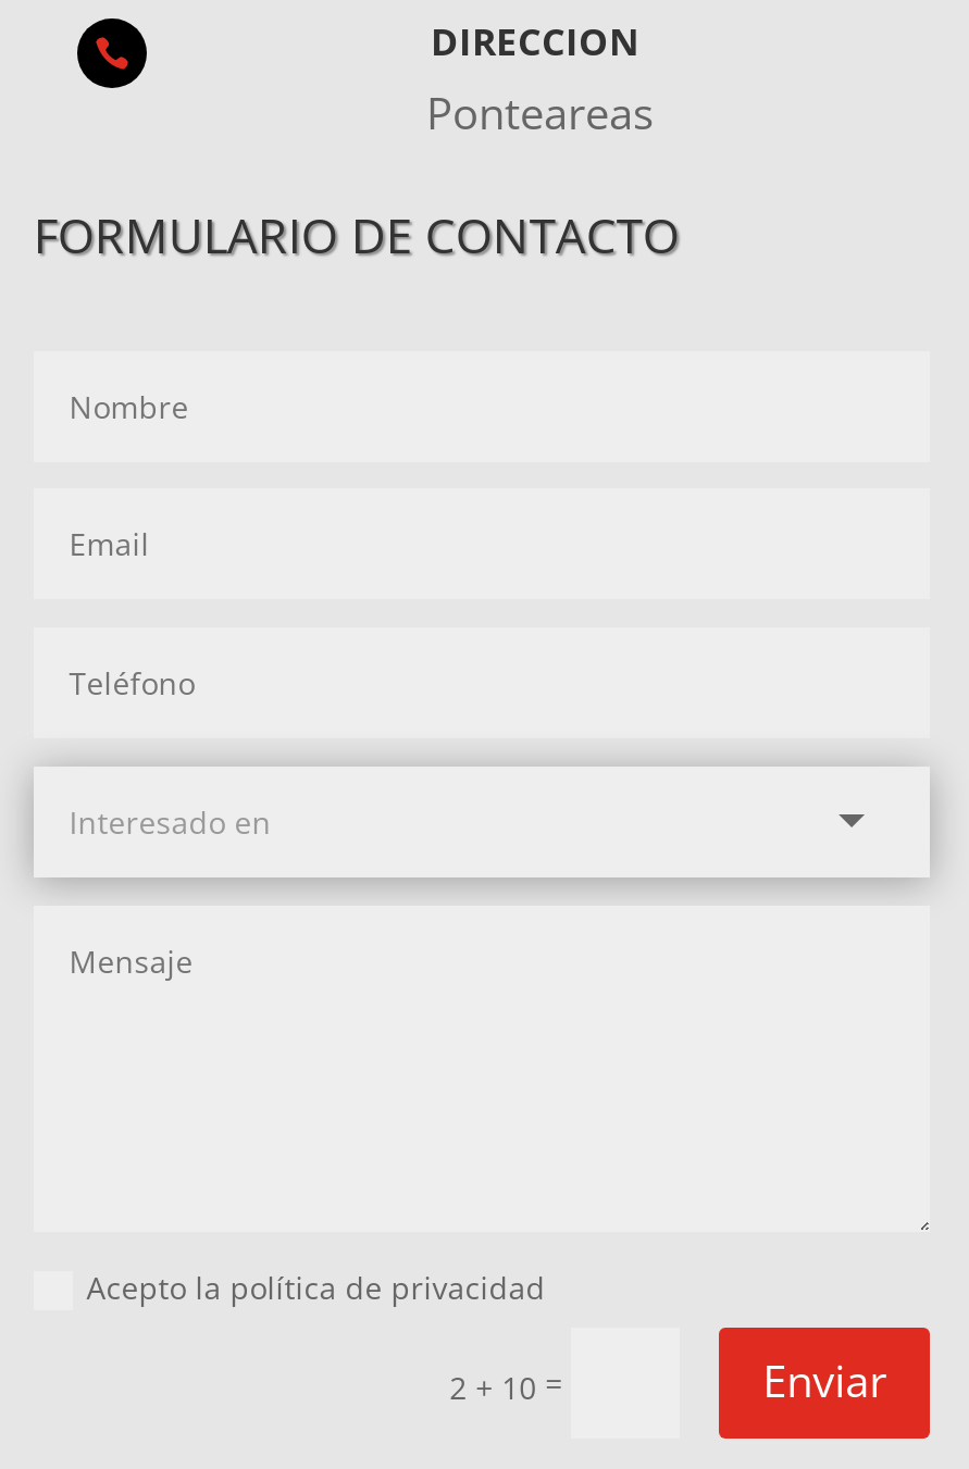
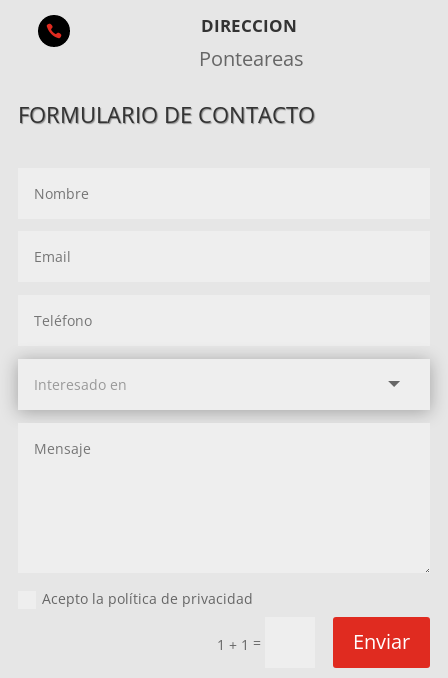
- 2 + 10 =
+ 1 + 1 =
